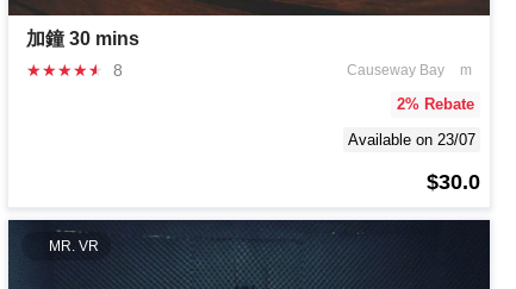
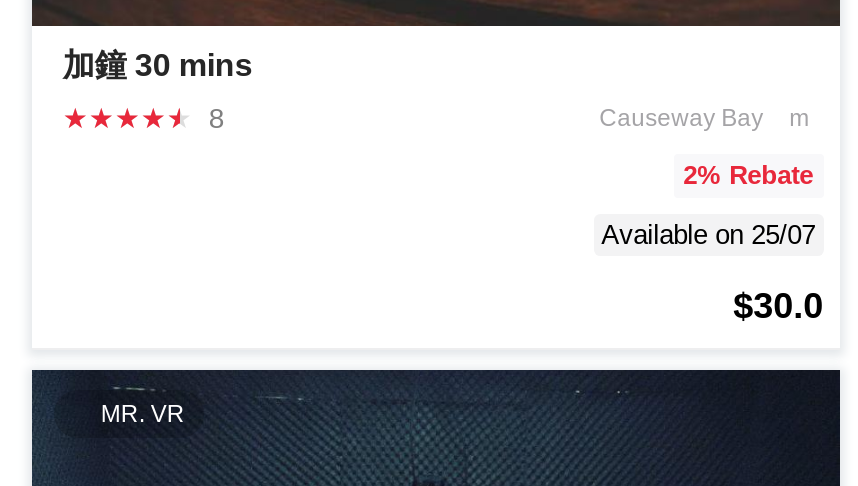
- Available on 23/07
+ Available on 25/07
